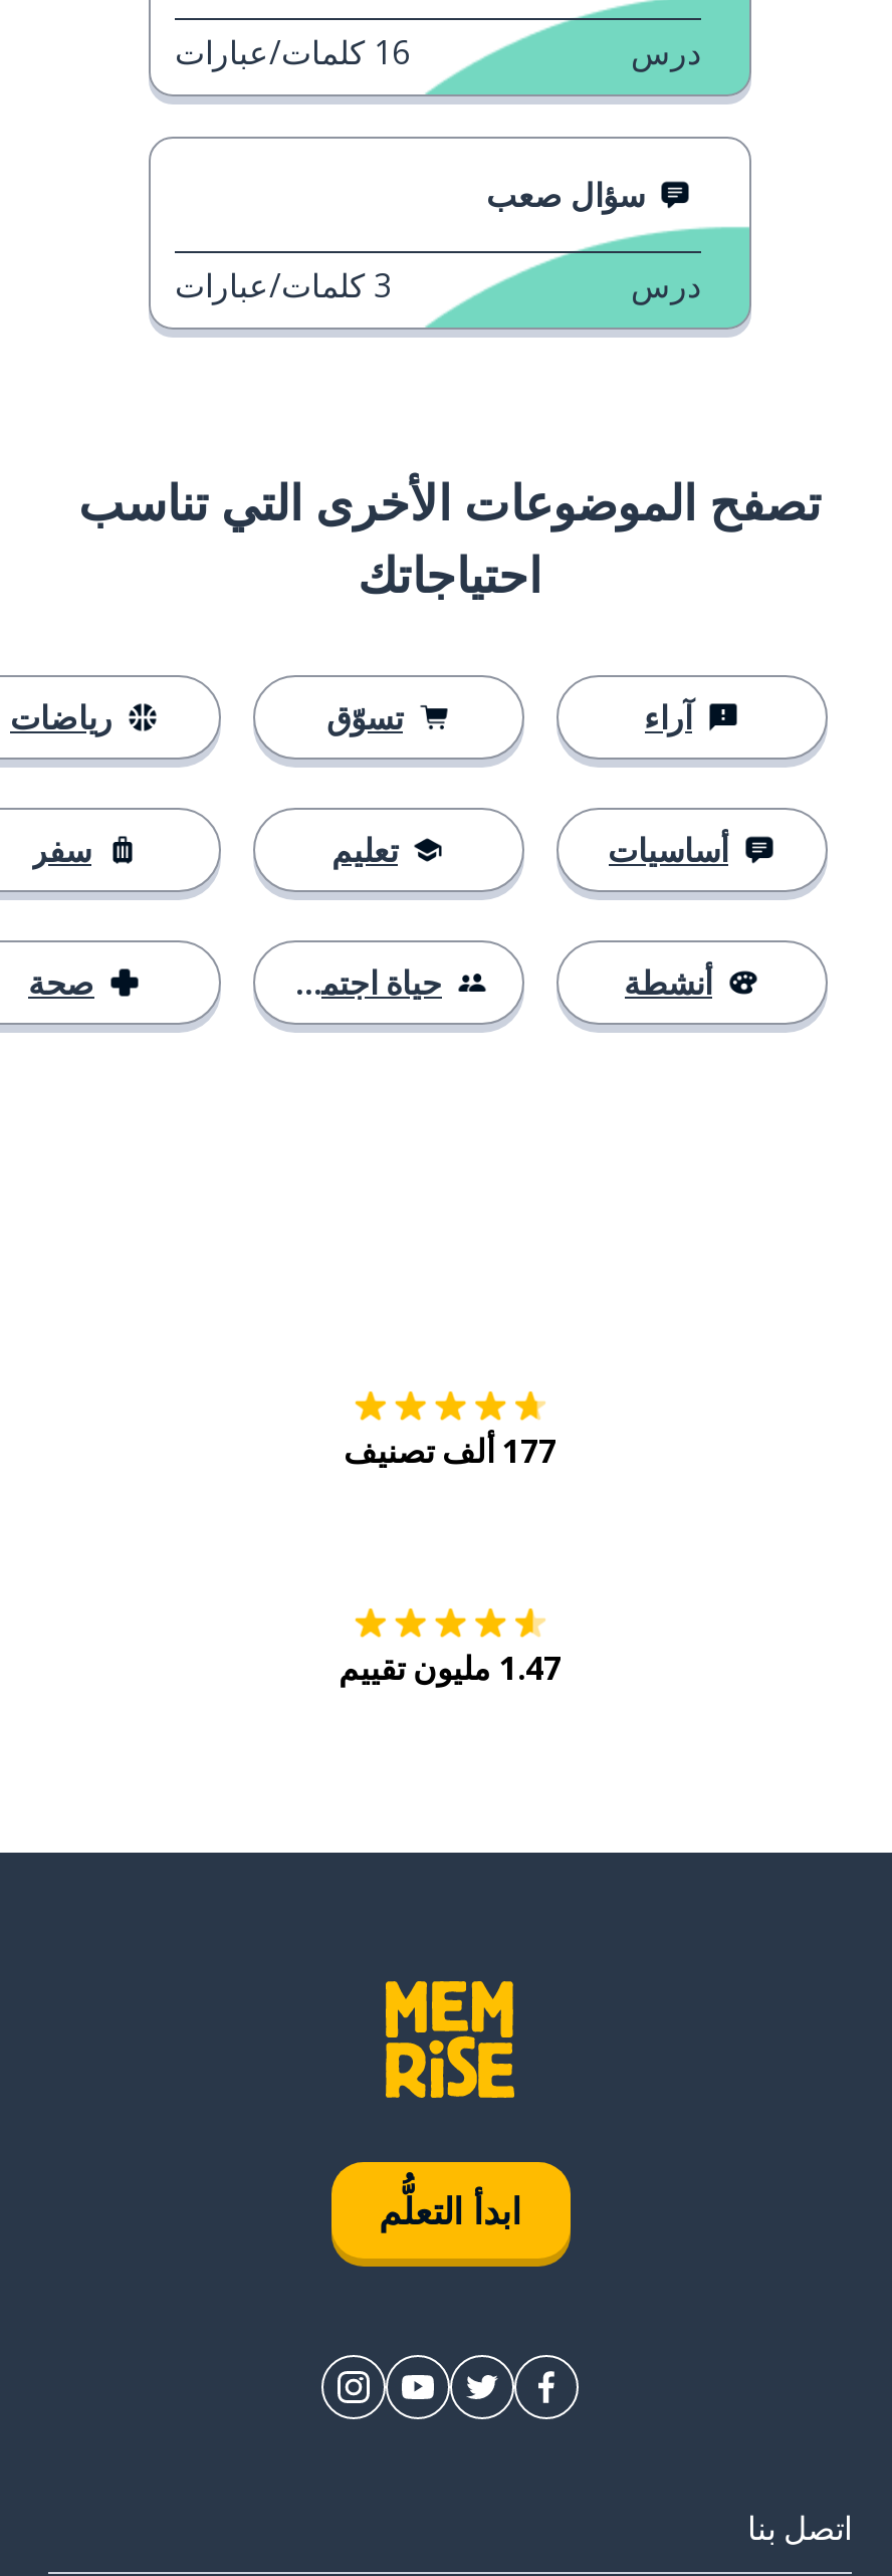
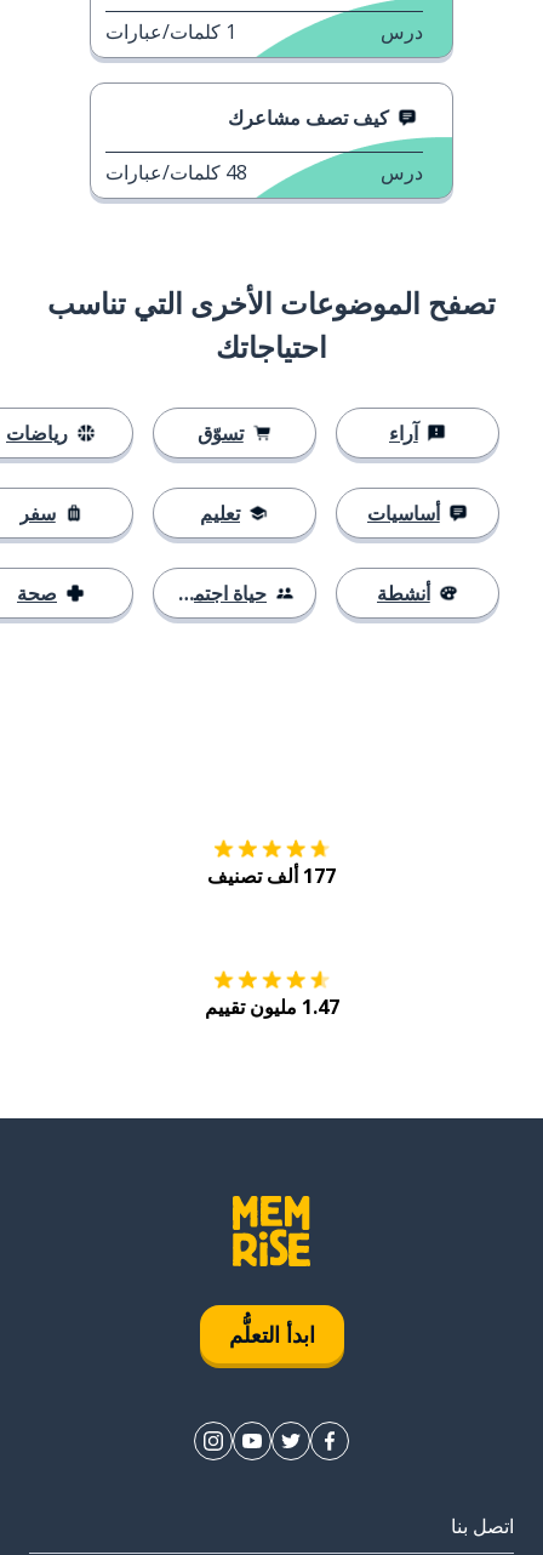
- 16 كلمات/عبارات
+ 1 كلمات/عبارات

- سؤال صعب
+ كيف تصف مشاعرك

- 3 كلمات/عبارات
+ 48 كلمات/عبارات
